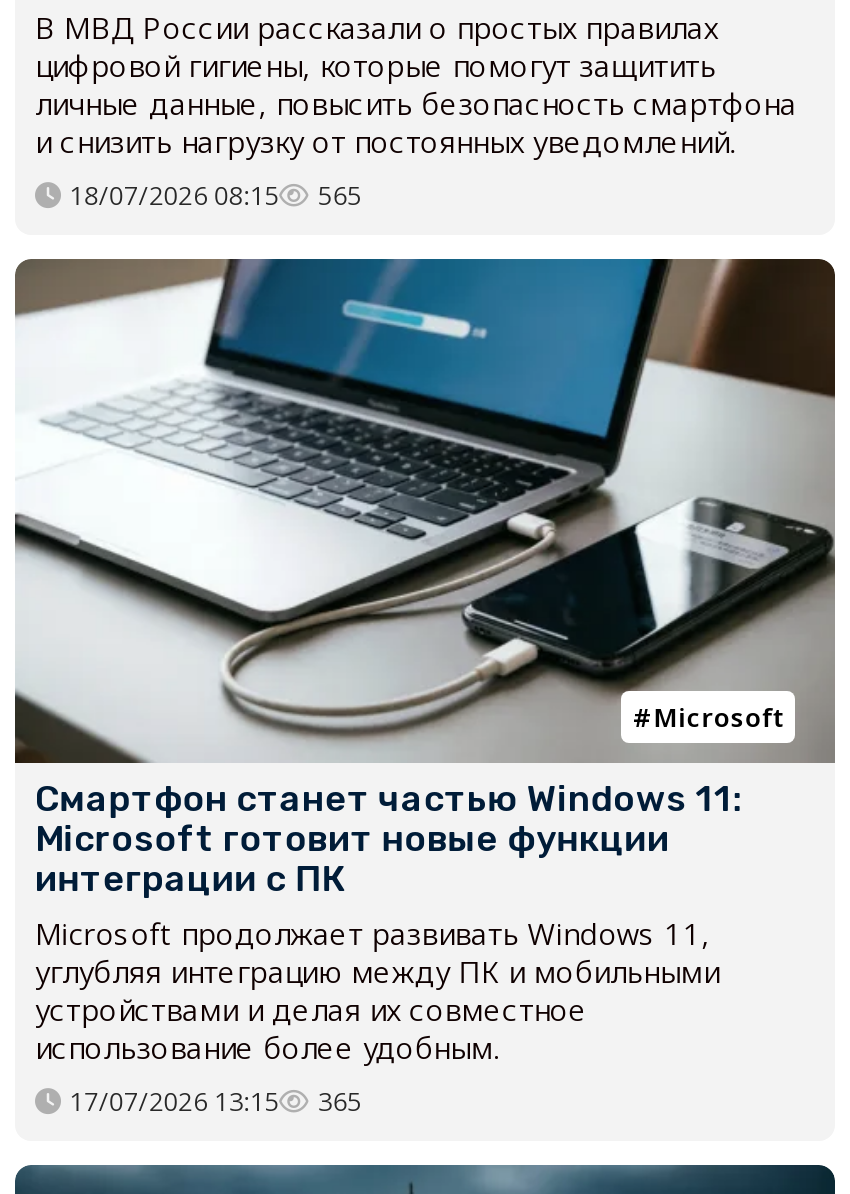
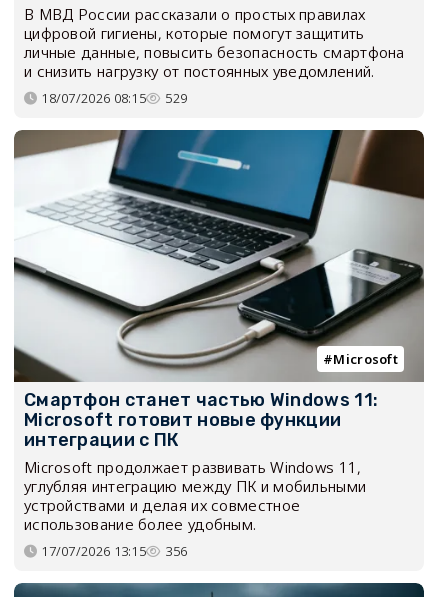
- 18/07/2026 08:15 565
+ 18/07/2026 08:15 529

- 17/07/2026 13:15 365
+ 17/07/2026 13:15 356
